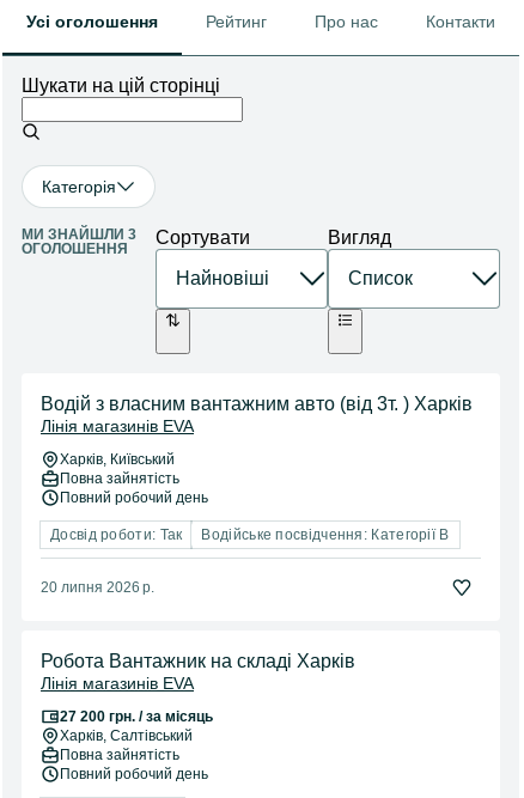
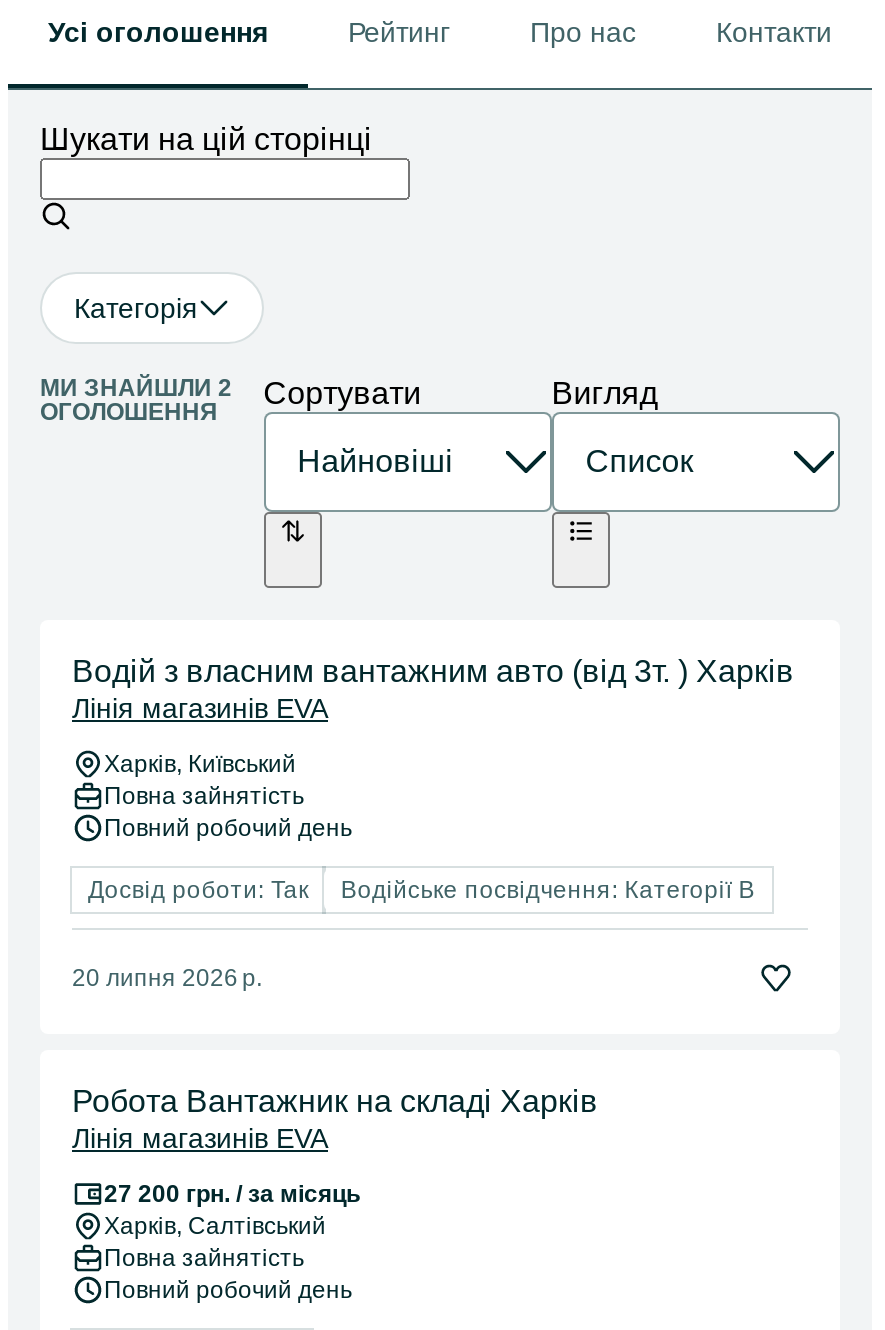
- МИ ЗНАЙШЛИ 3 Сортувати
+ МИ ЗНАЙШЛИ 2 Сортувати
